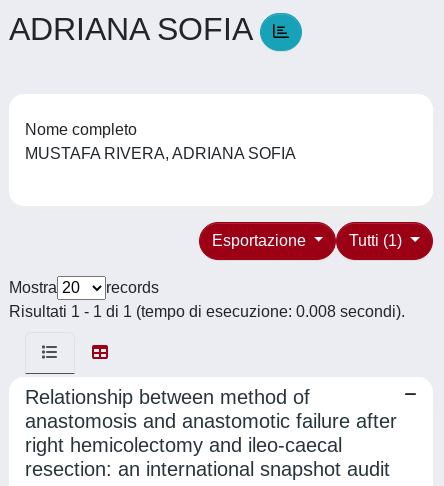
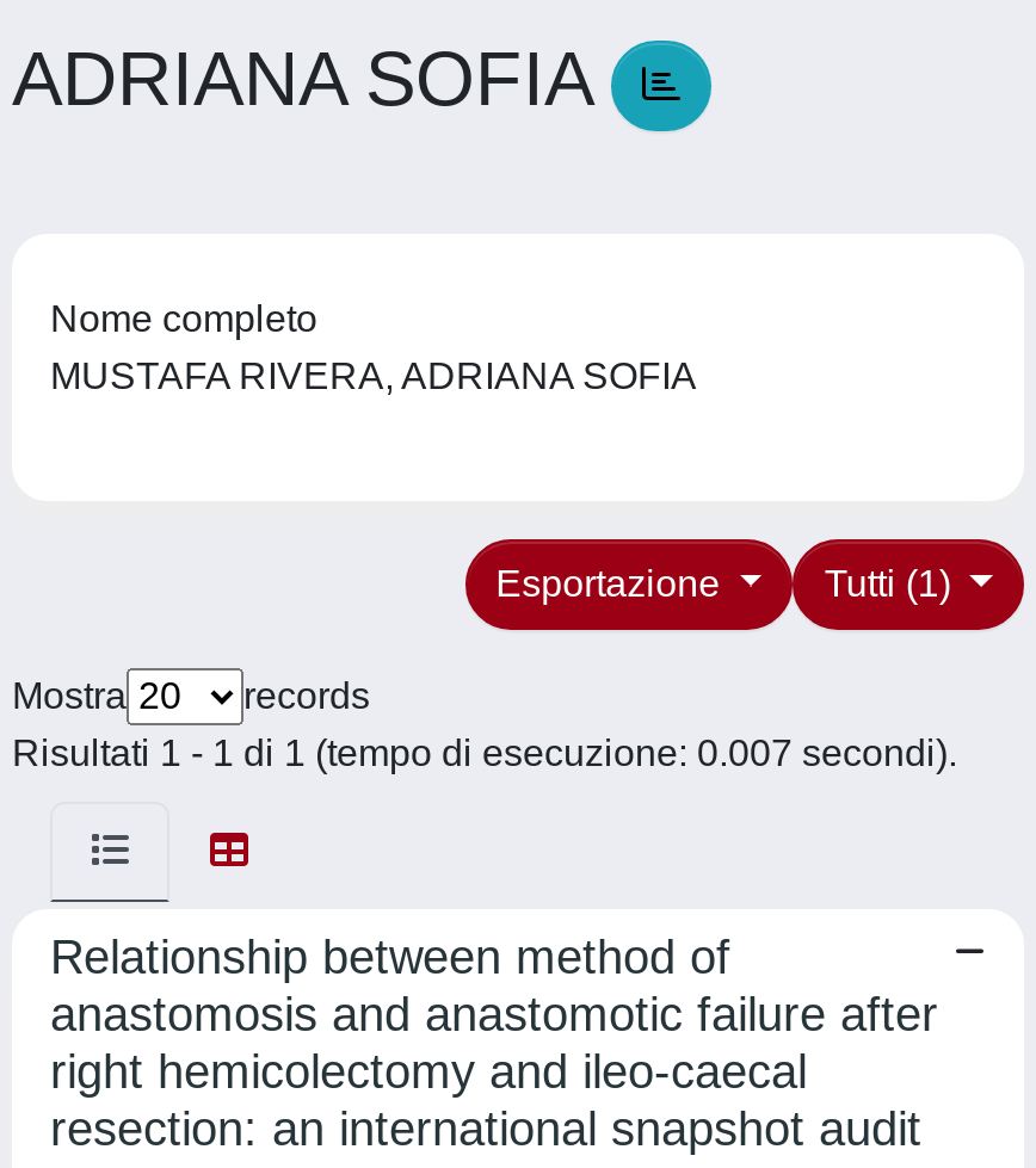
- Risultati 1 - 1 di 1 (tempo di esecuzione: 0.008 secondi).
+ Risultati 1 - 1 di 1 (tempo di esecuzione: 0.007 secondi).
